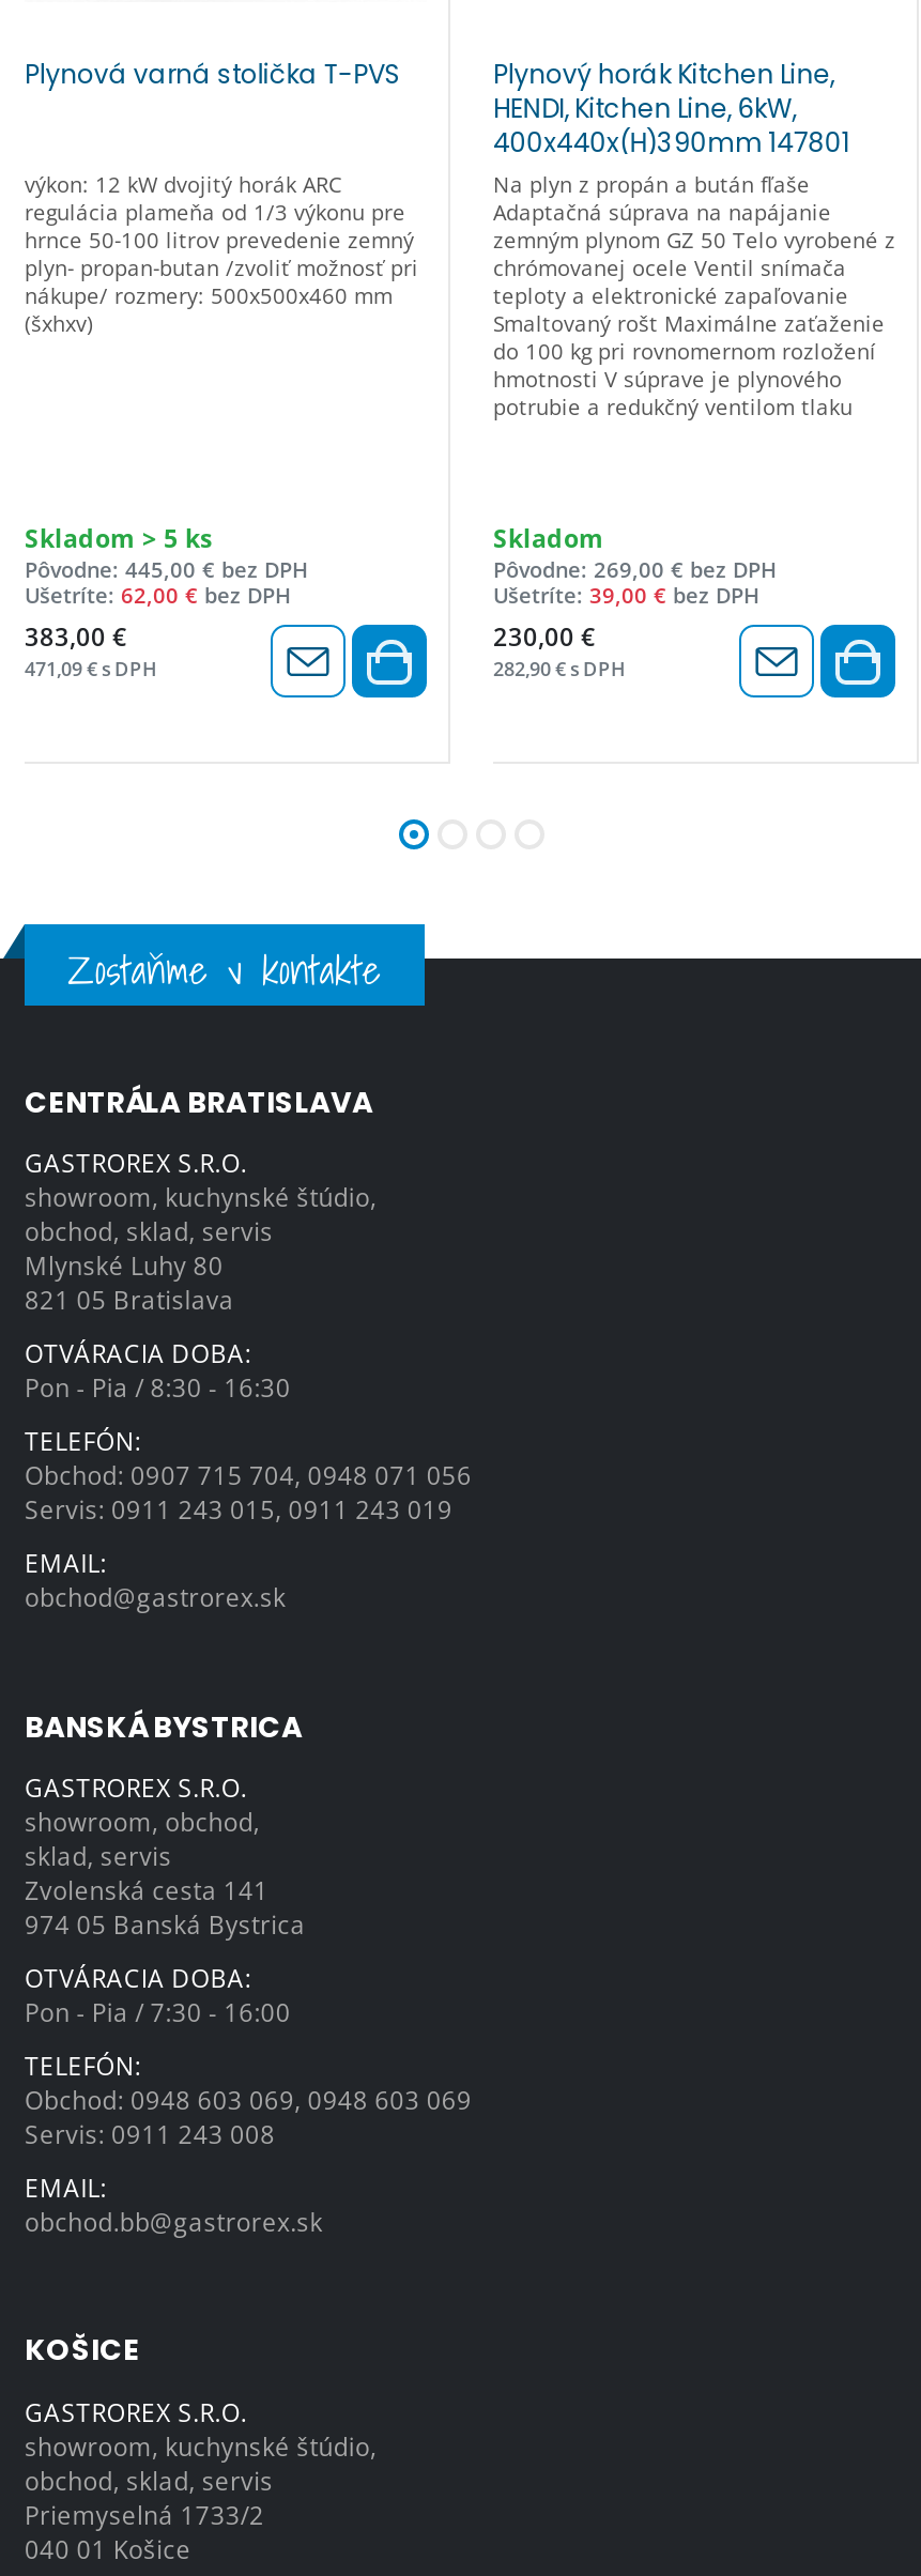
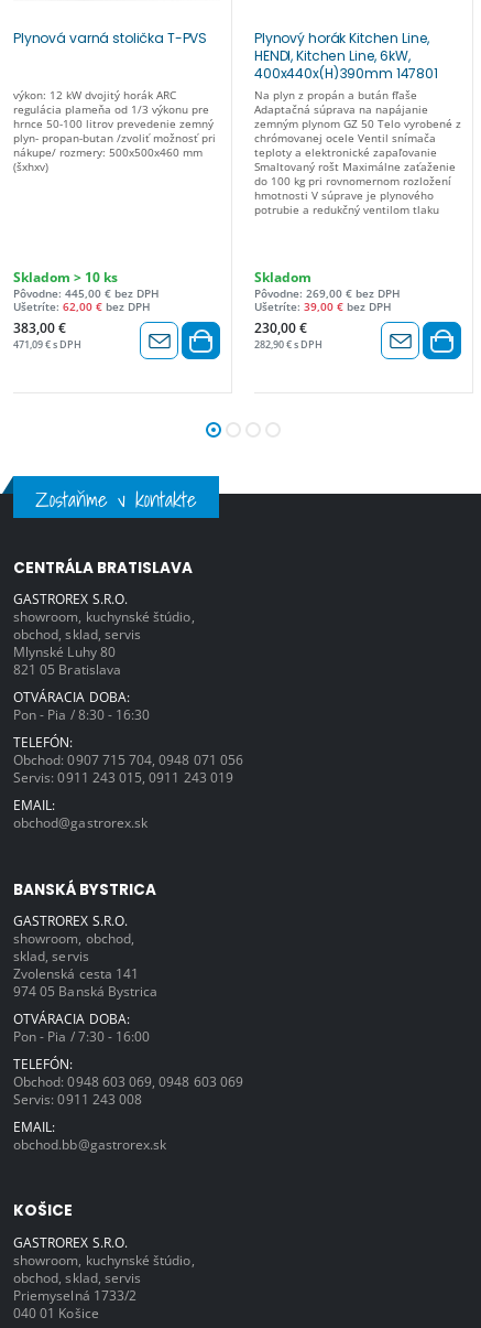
- Skladom > 5 ks
+ Skladom > 10 ks
